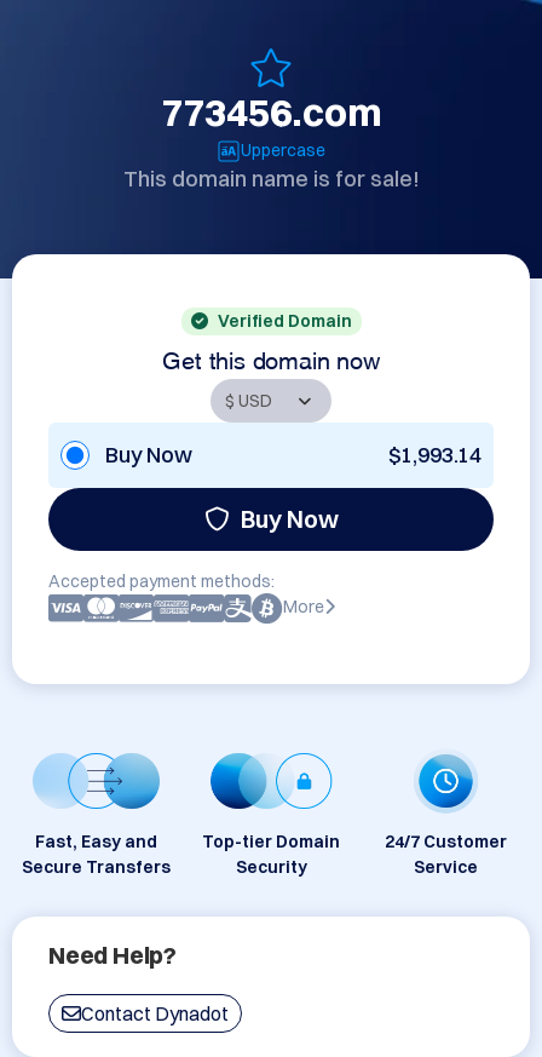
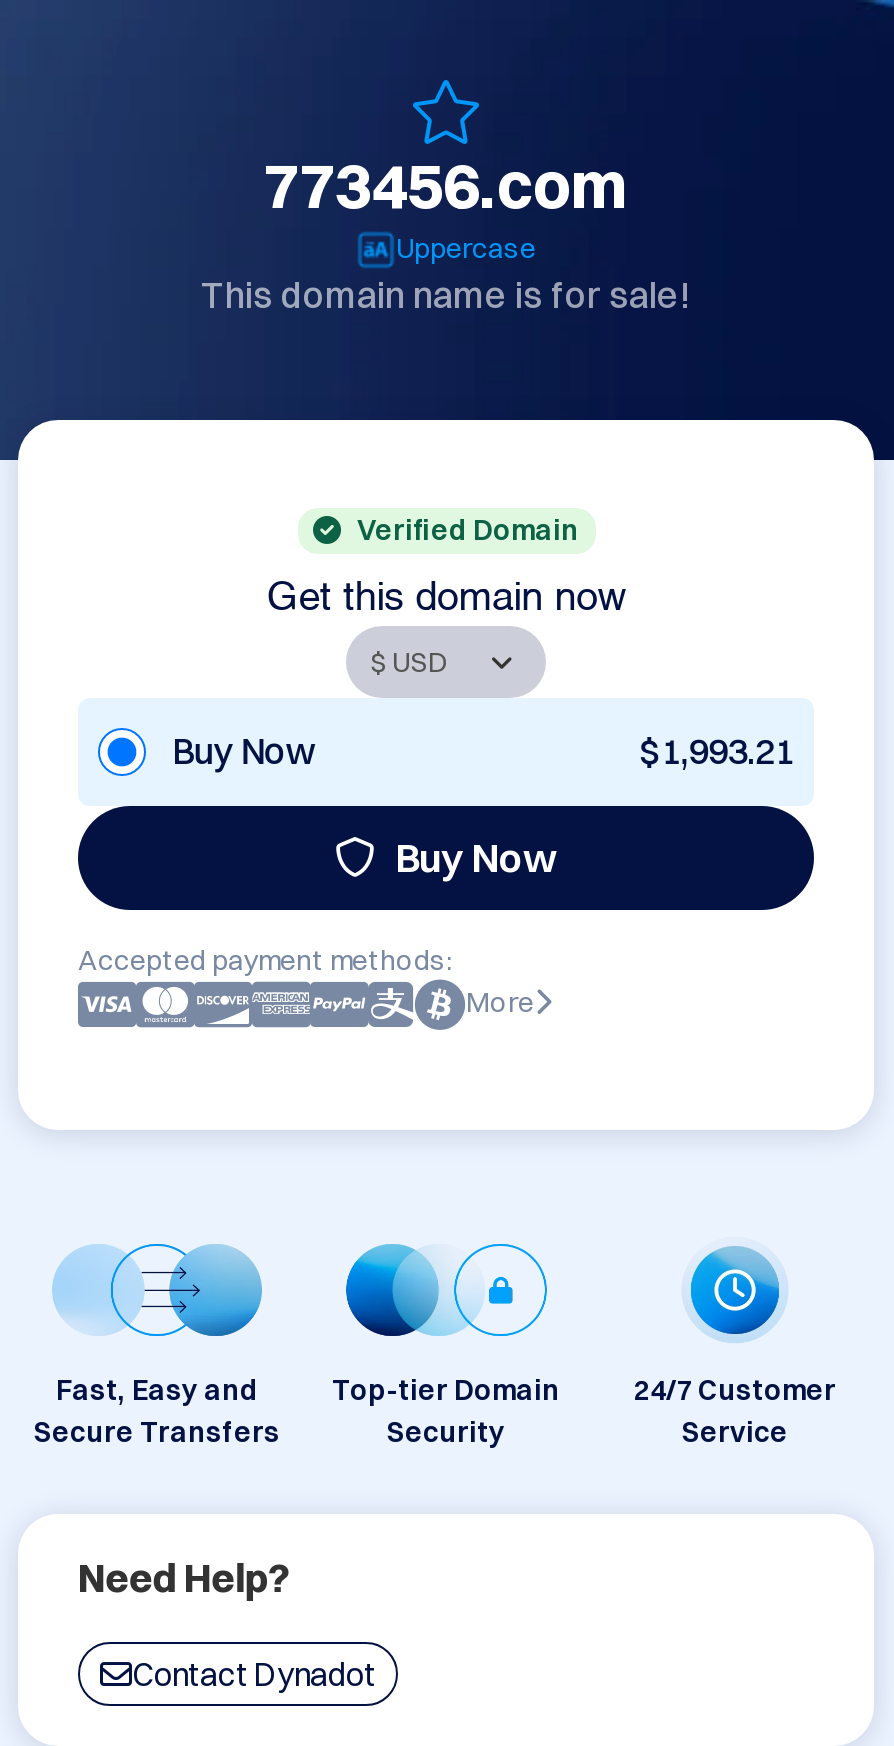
- $1,993.14
+ $1,993.21
